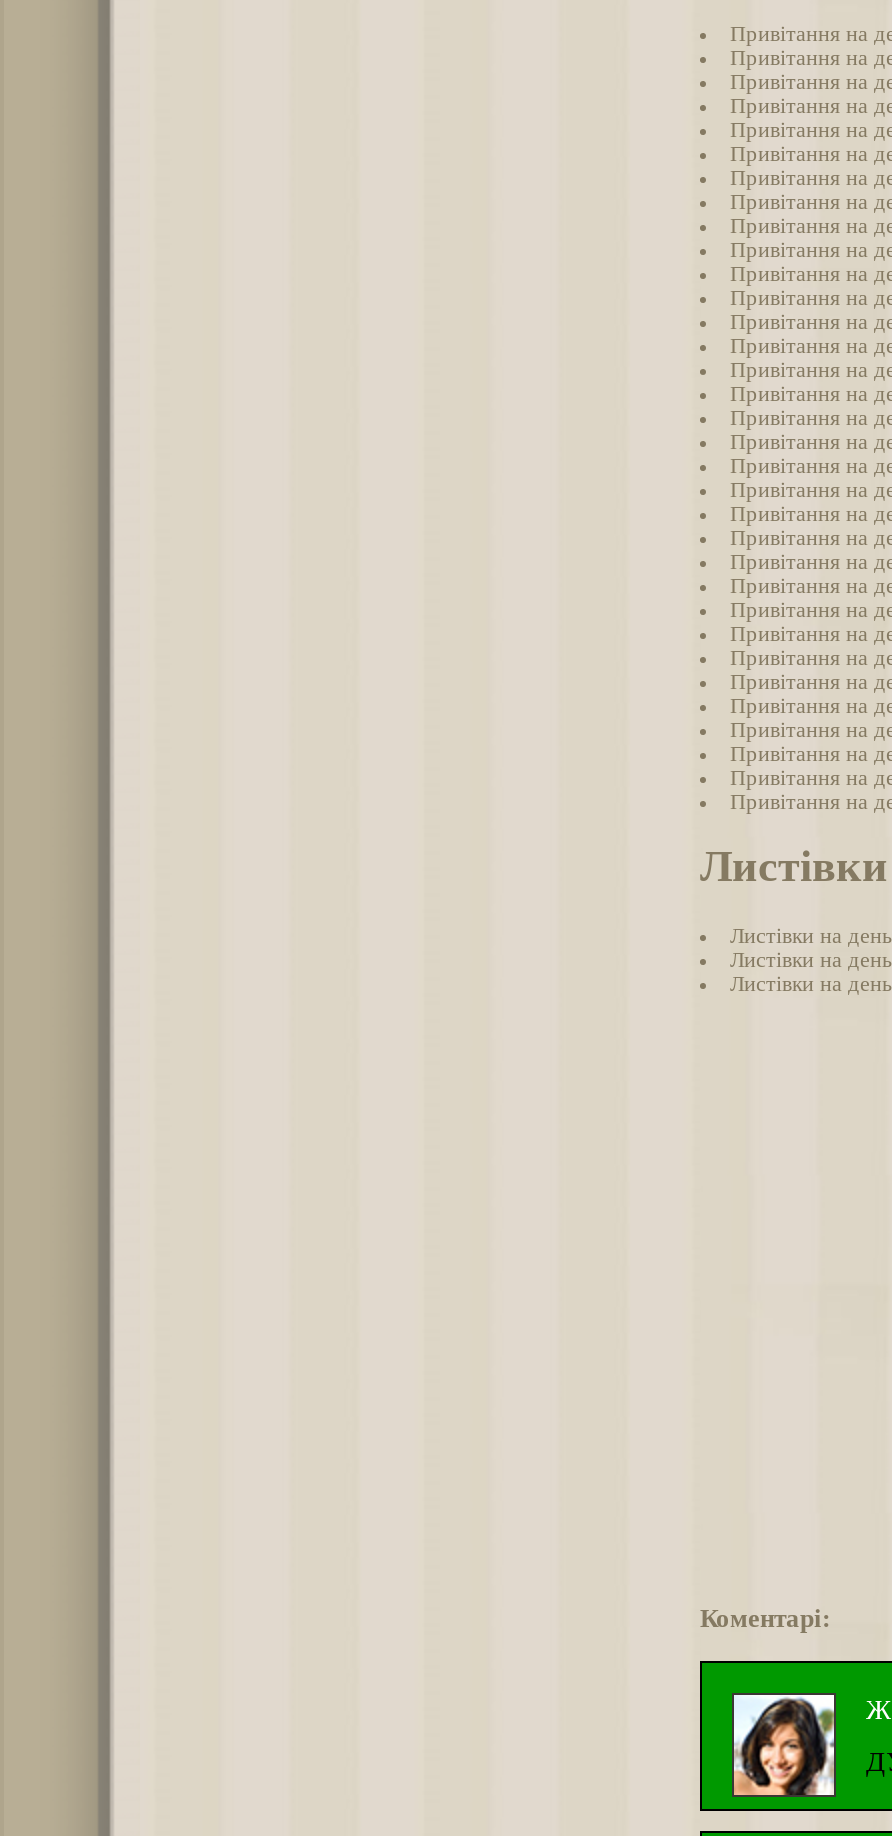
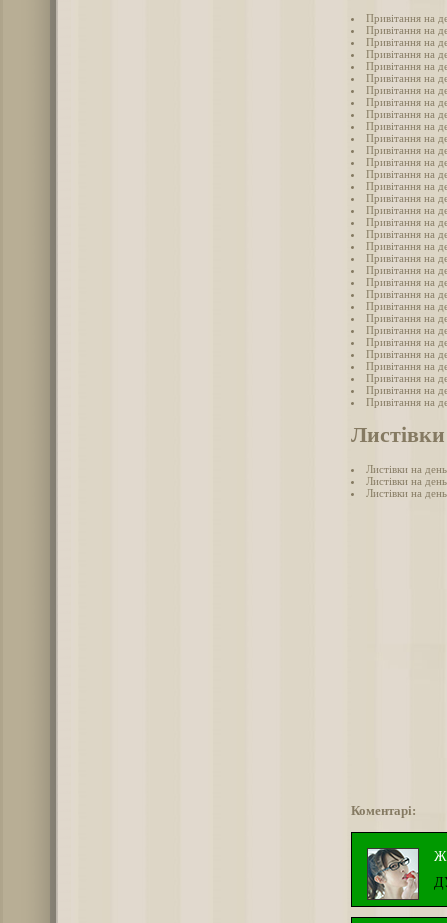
- [image]
+ [image]
